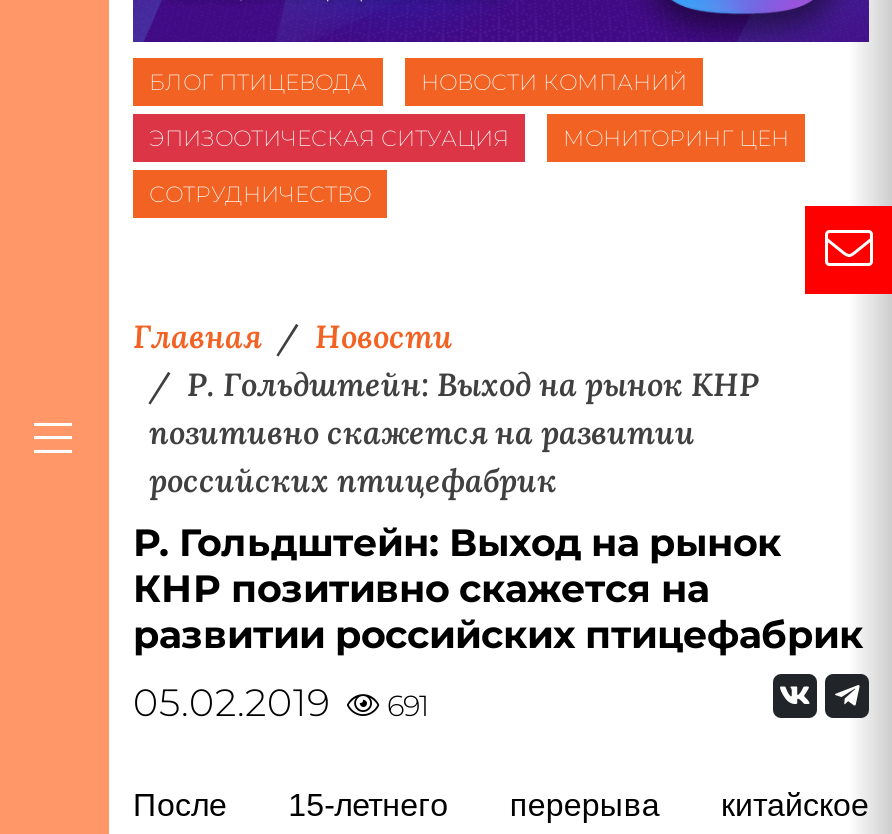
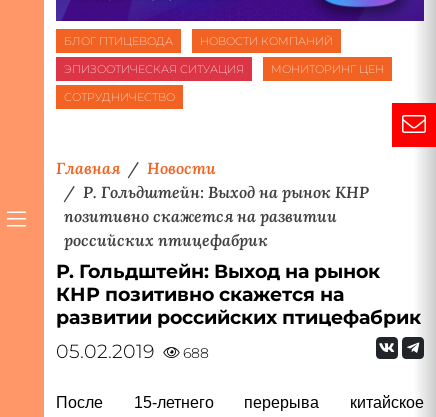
- 05.02.2019 691
+ 05.02.2019 688
